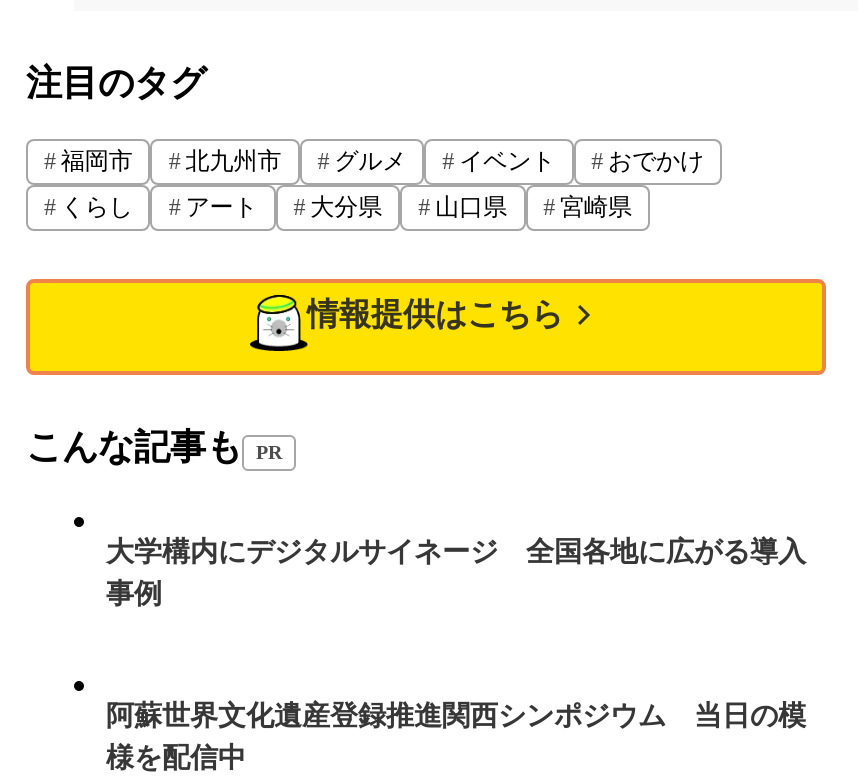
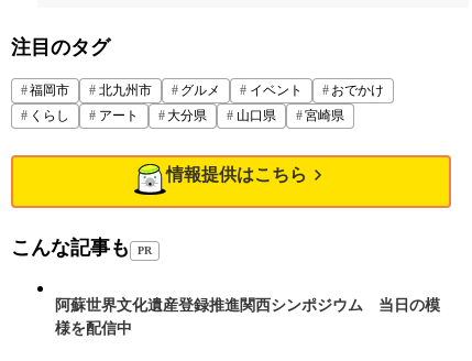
- 大学構内にデジタルサイネージ 全国各地に広がる導入
- 事例
